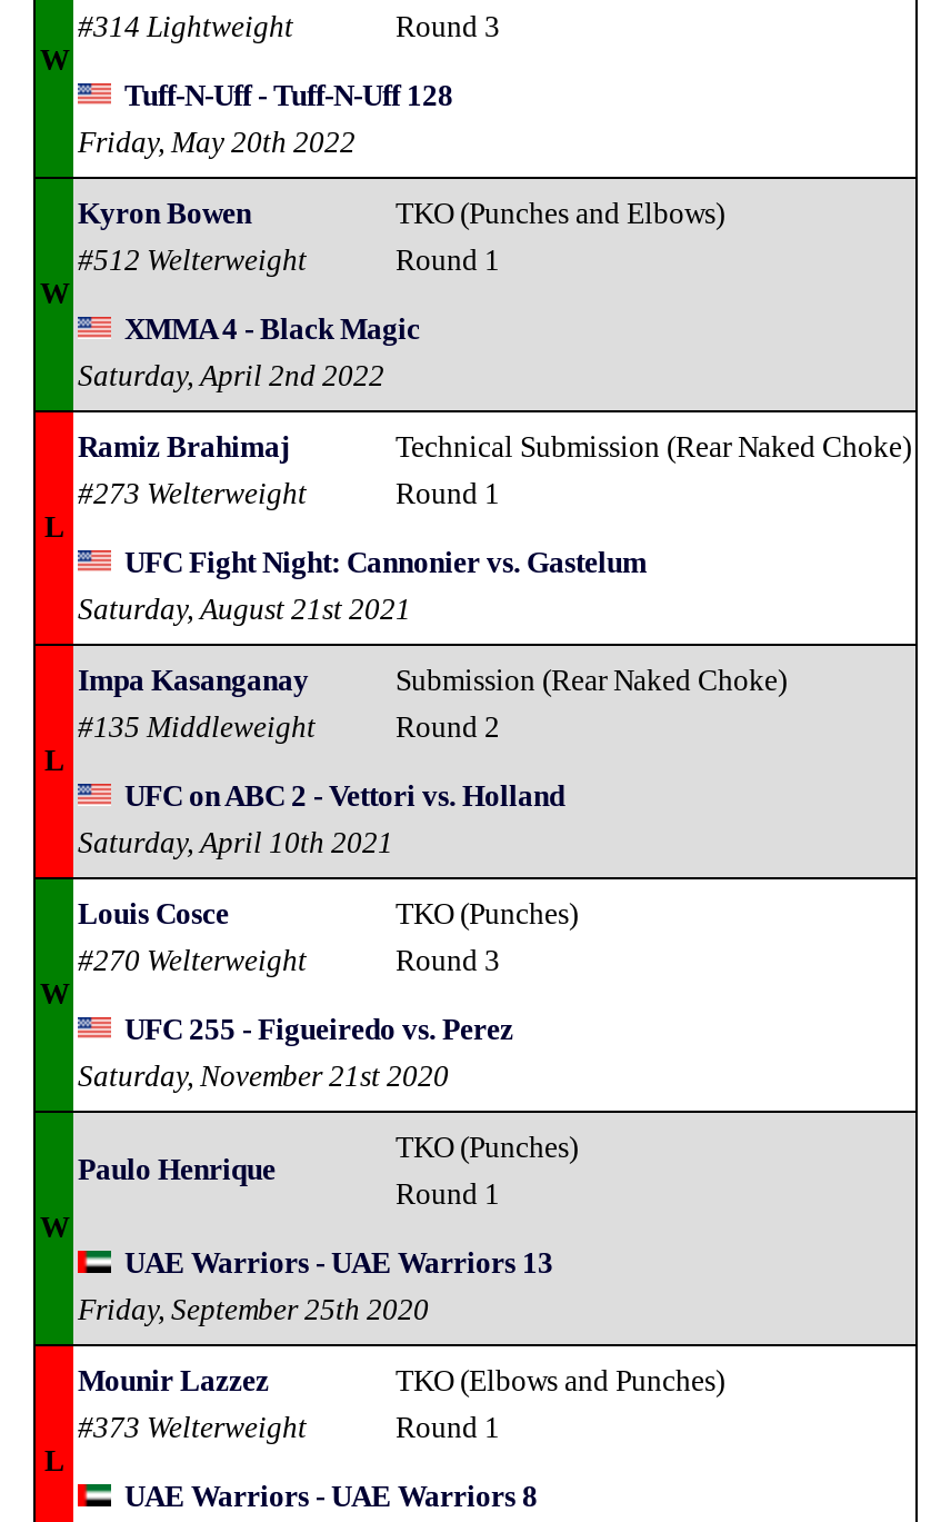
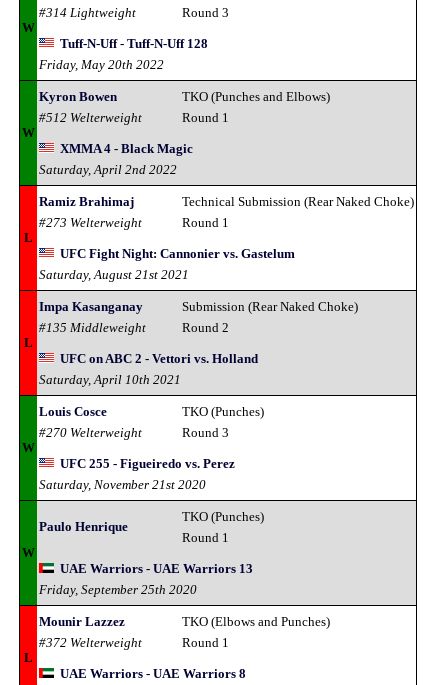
- #373 Welterweight
+ #372 Welterweight
